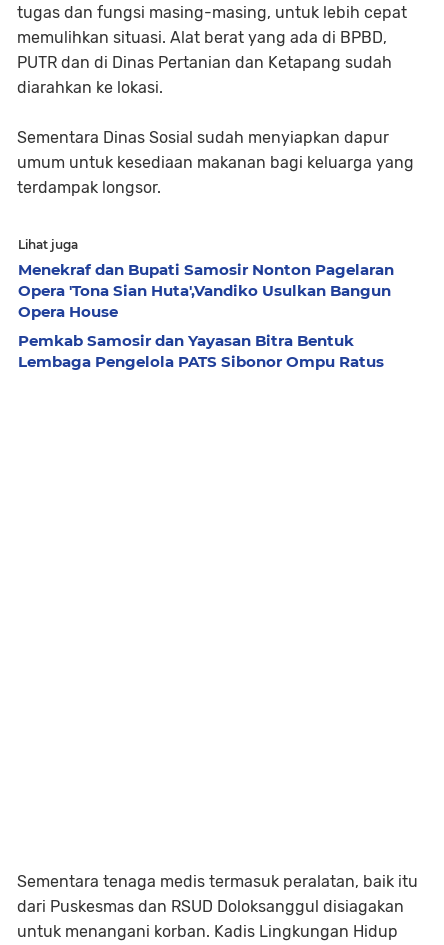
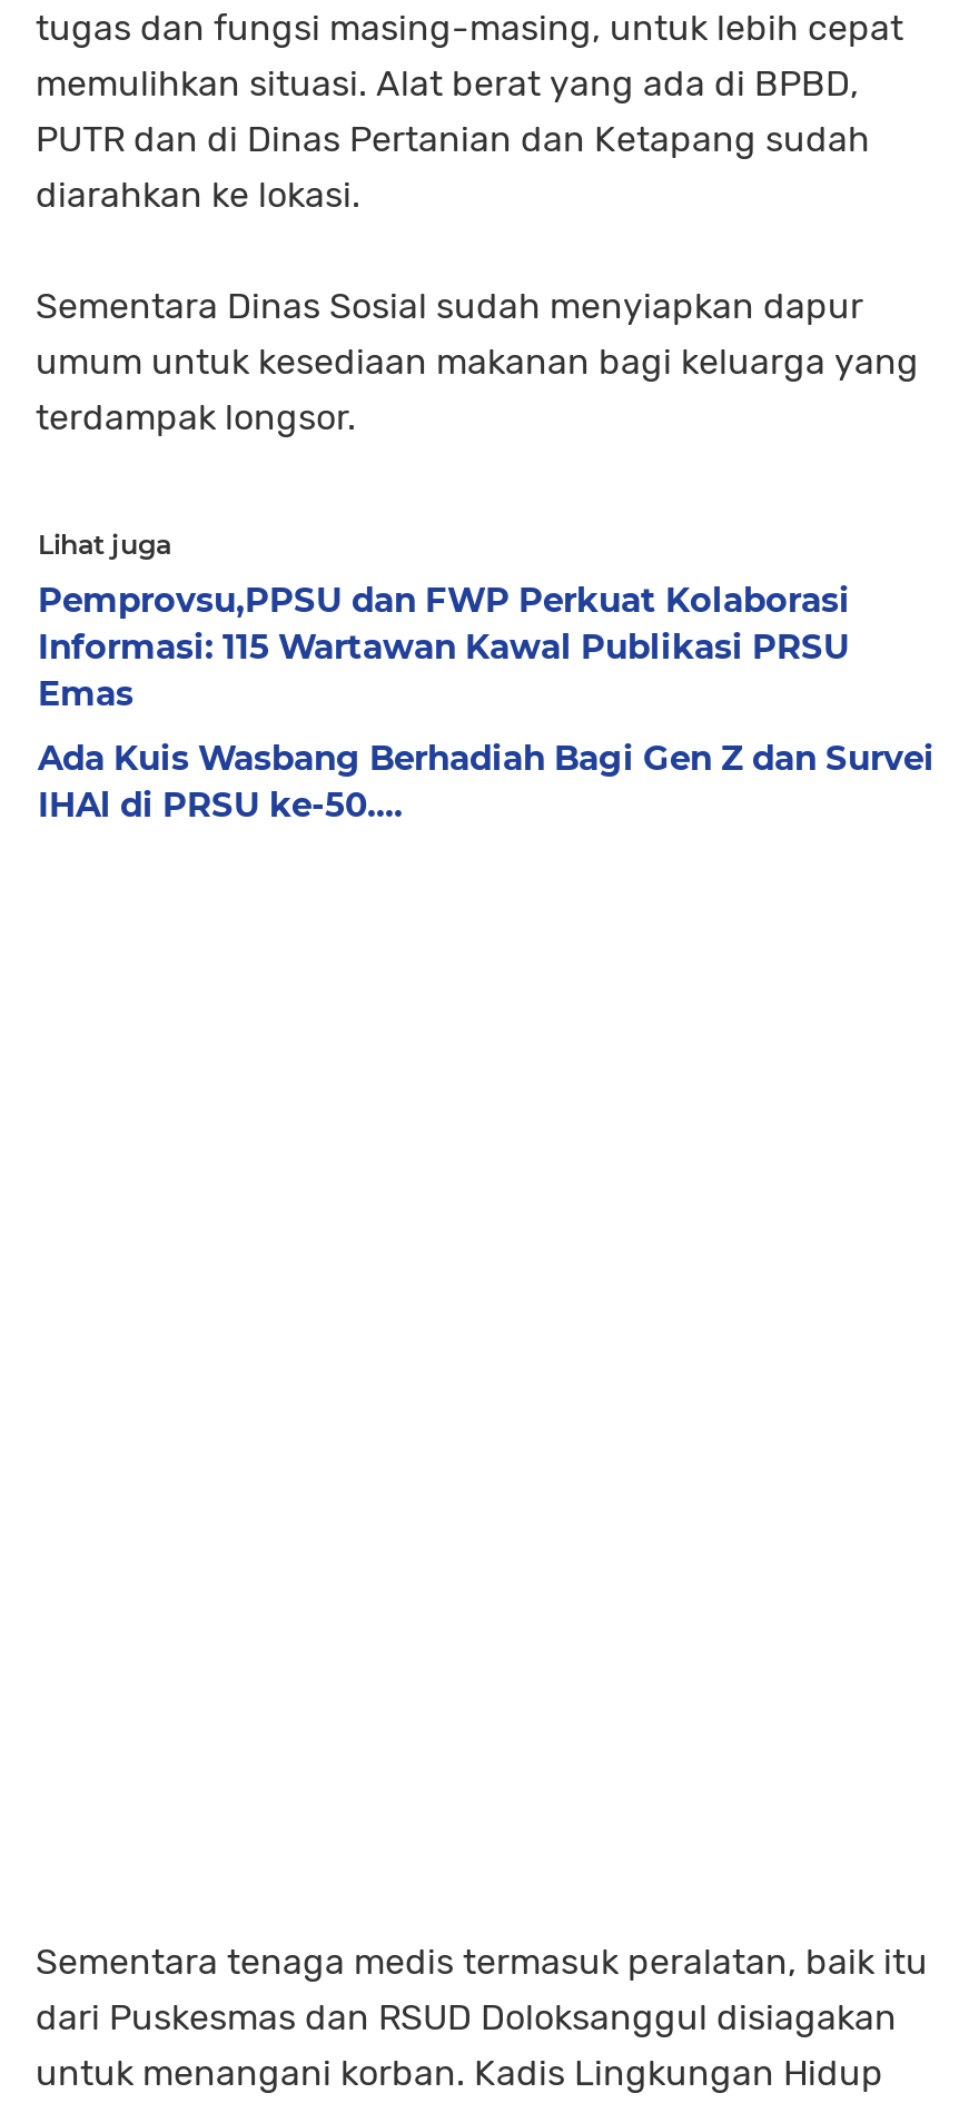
- Menekraf dan Bupati Samosir Nonton Pagelaran
- Opera 'Tona Sian Huta',Vandiko Usulkan Bangun
- Opera House
+ Pemprovsu,PPSU dan FWP Perkuat Kolaborasi
+ Informasi: 115 Wartawan Kawal Publikasi PRSU
+ Emas

- Pemkab Samosir dan Yayasan Bitra Bentuk
- Lembaga Pengelola PATS Sibonor Ompu Ratus
+ Ada Kuis Wasbang Berhadiah Bagi Gen Z dan Survei
+ IHAl di PRSU ke-50....
